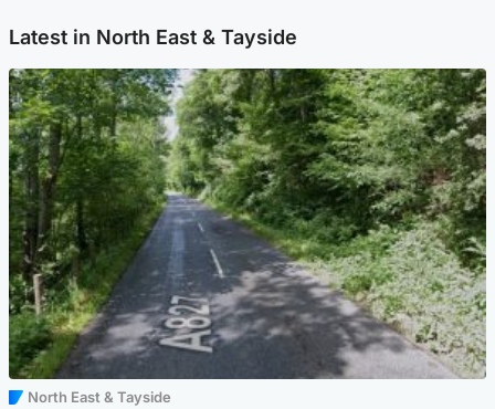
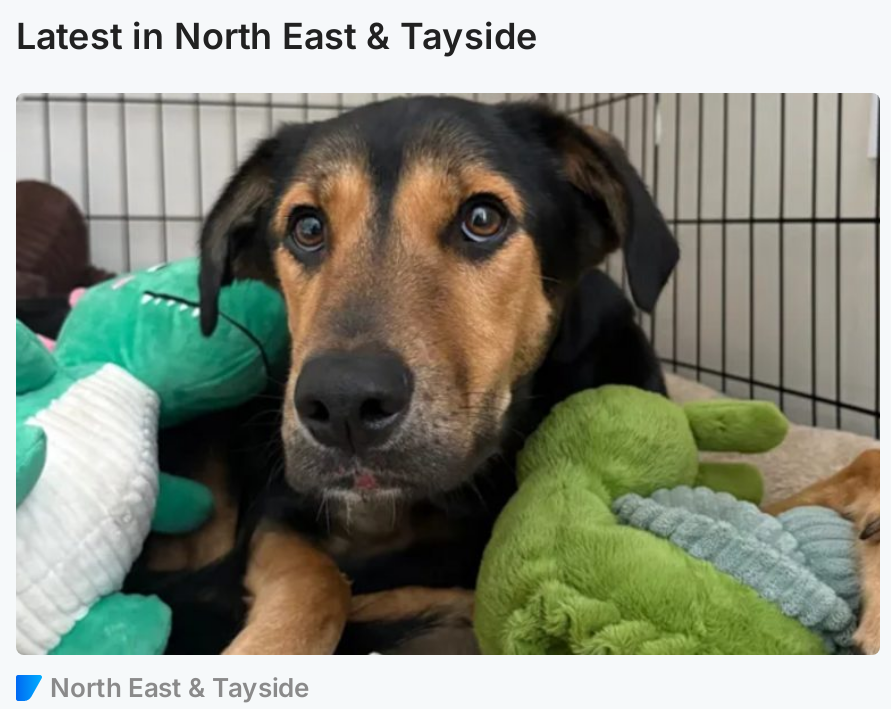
- [image]
+ [image]
